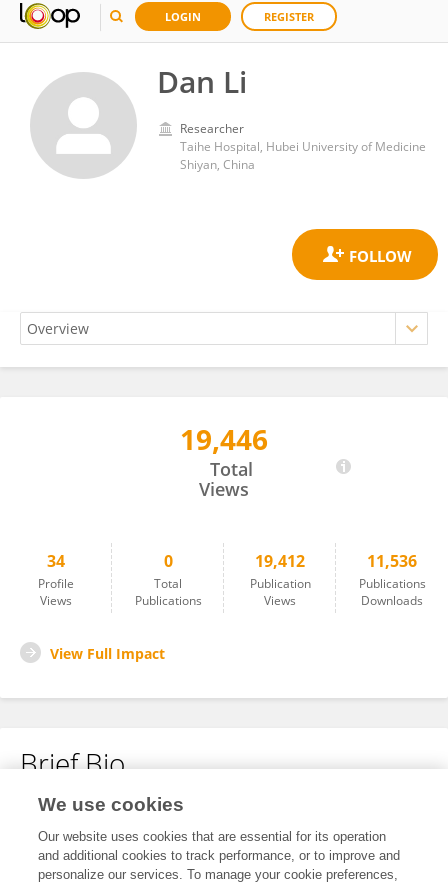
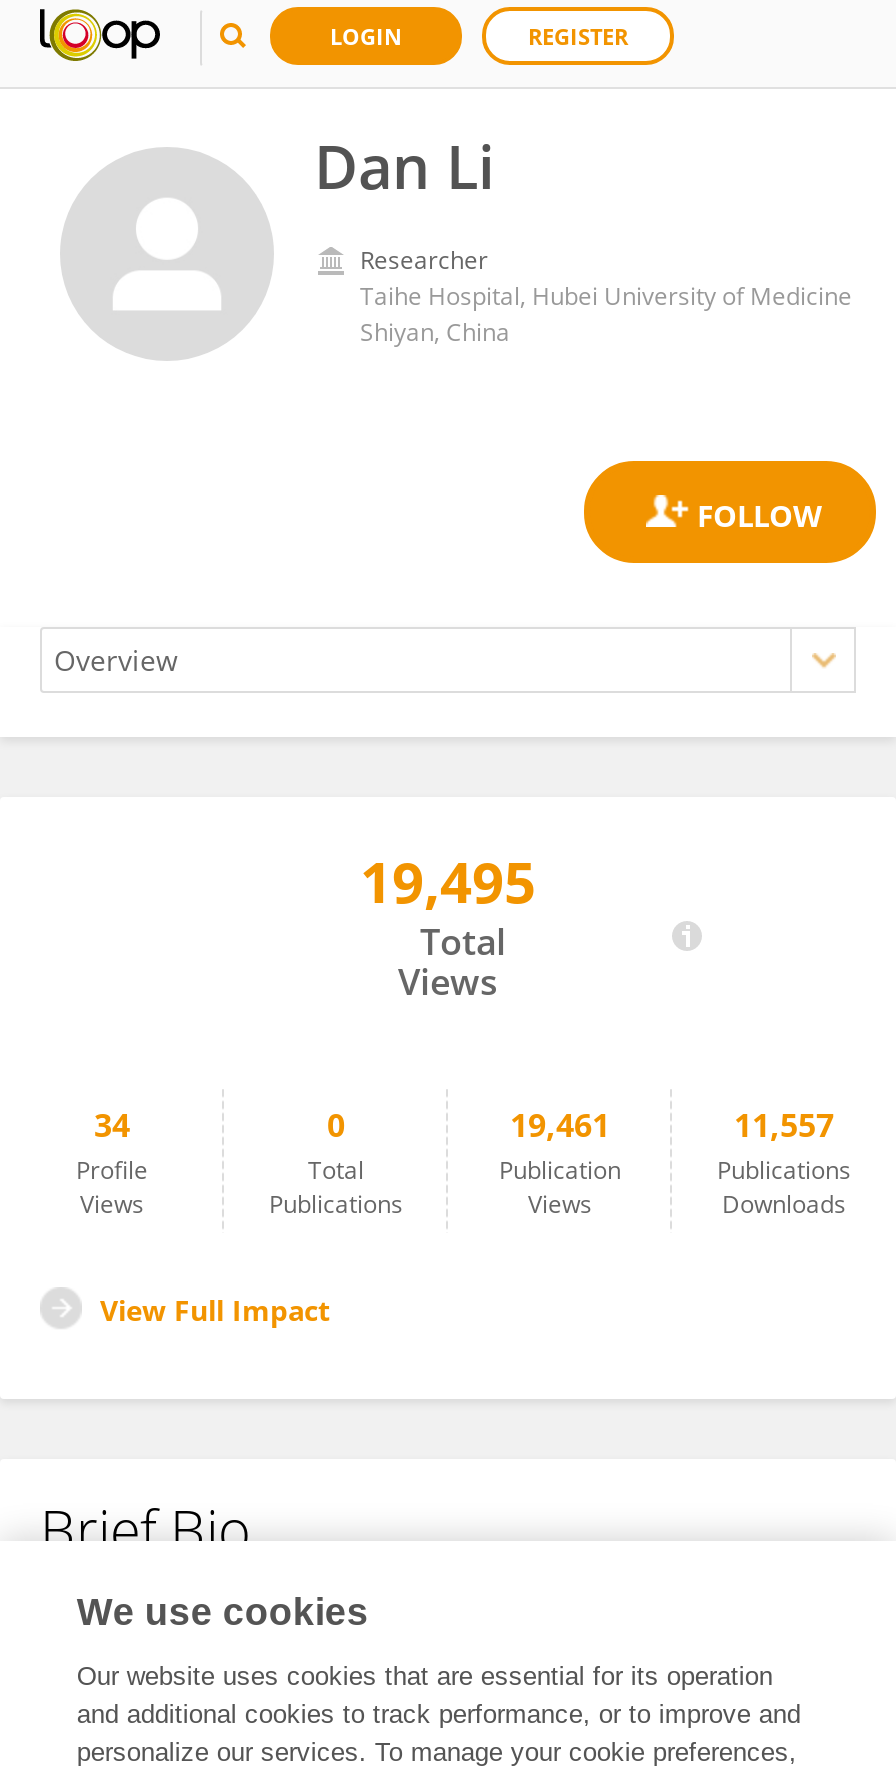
- 19,446
+ 19,495

- 19,412
+ 19,461

- 11,536
+ 11,557
